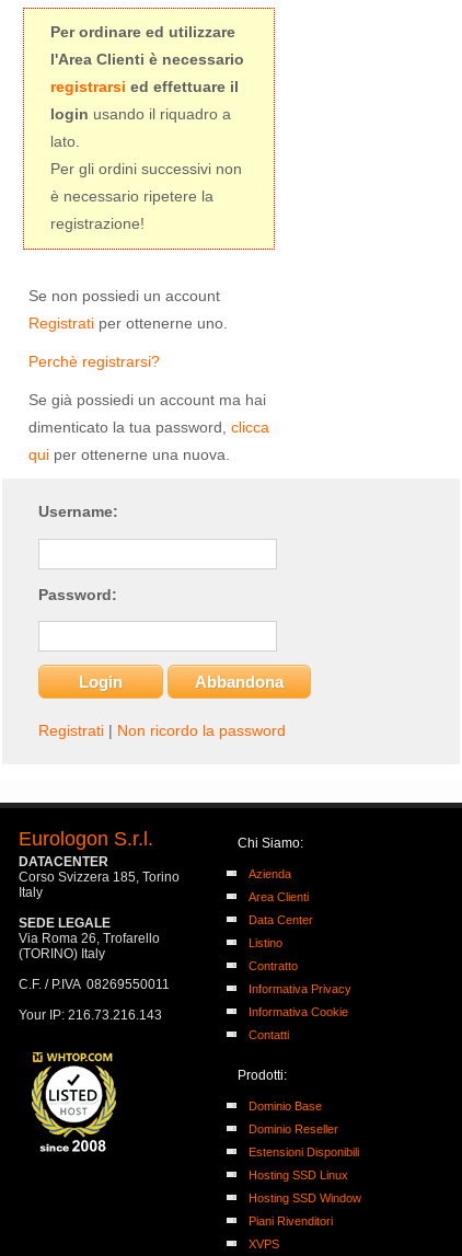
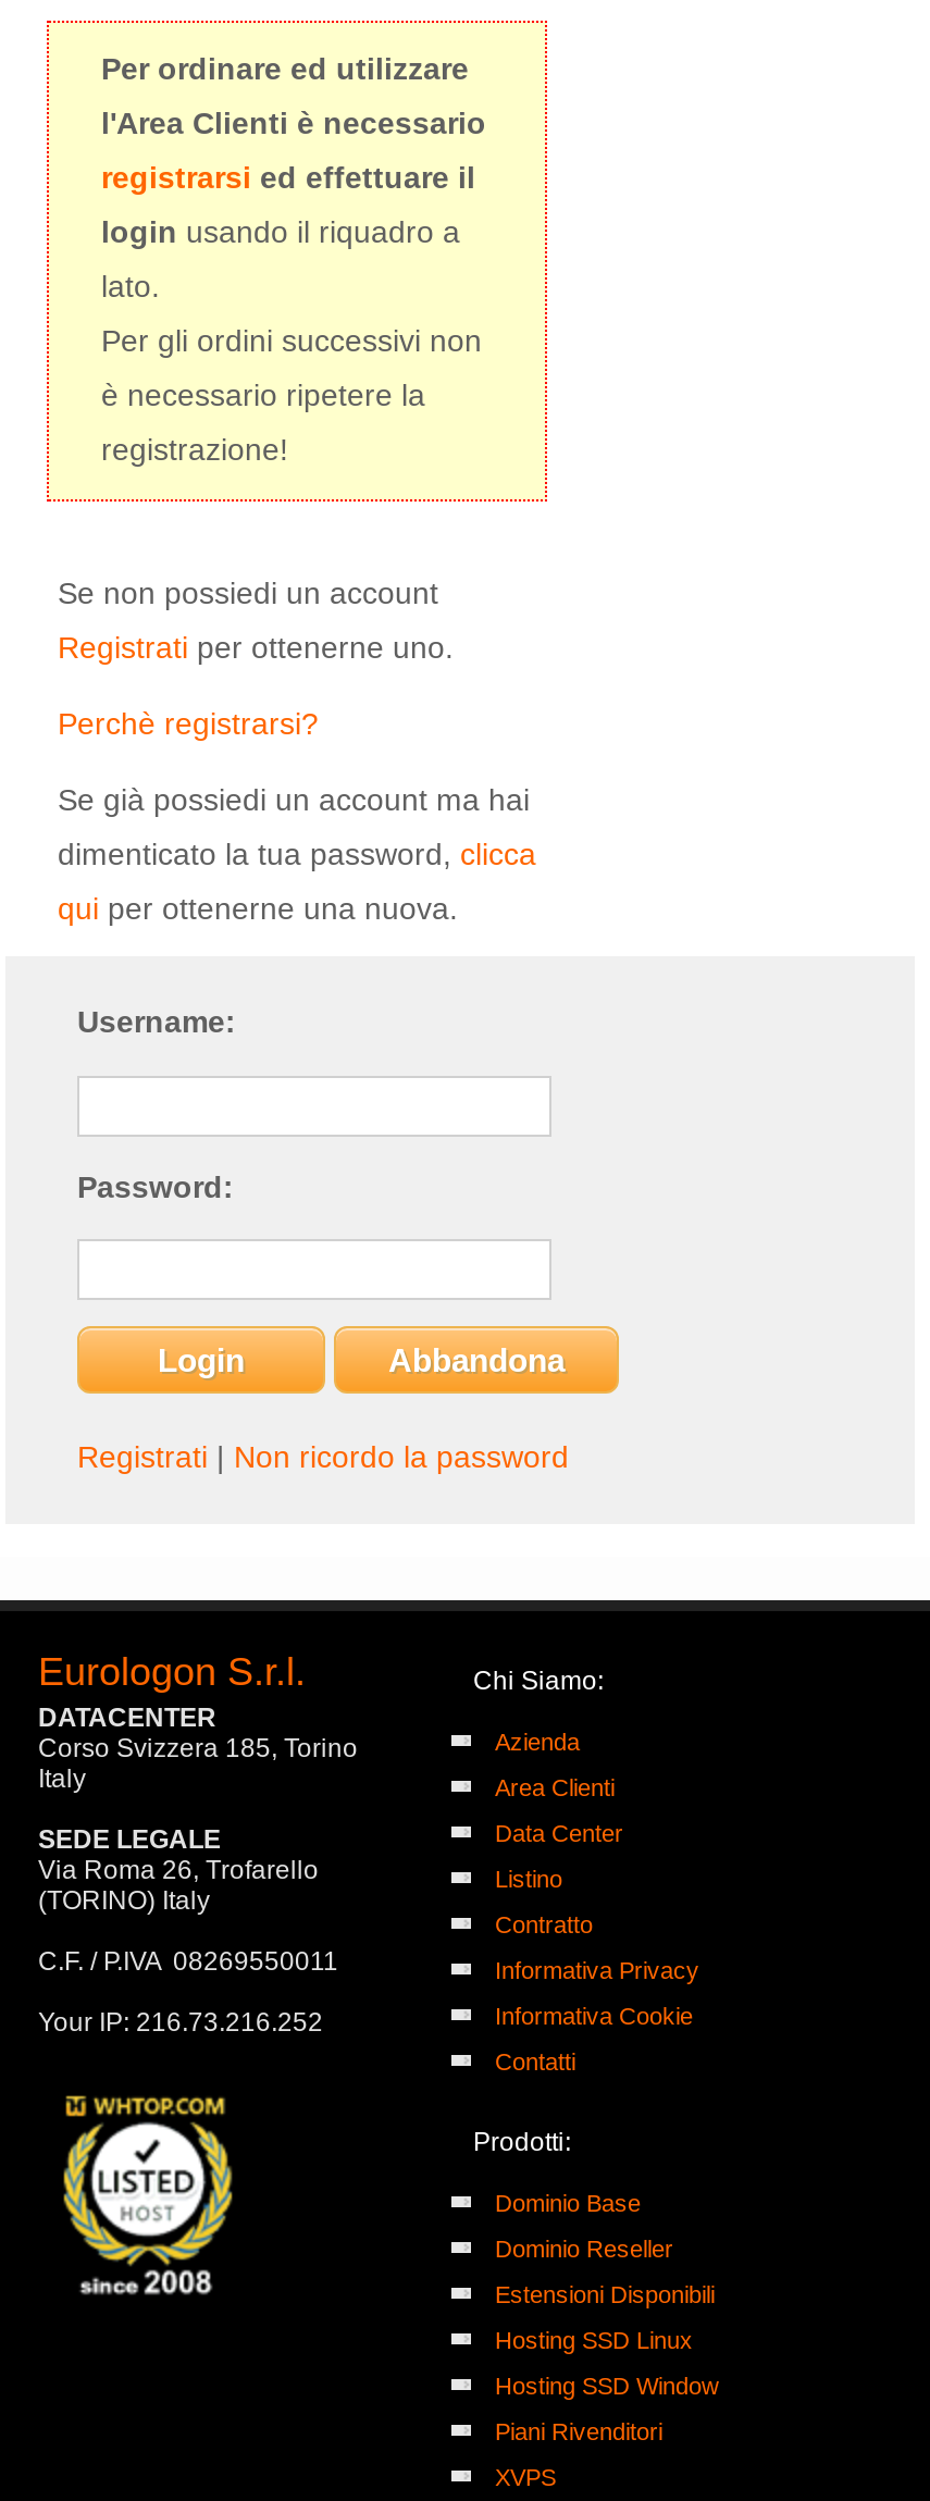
- Your IP: 216.73.216.143
+ Your IP: 216.73.216.252
